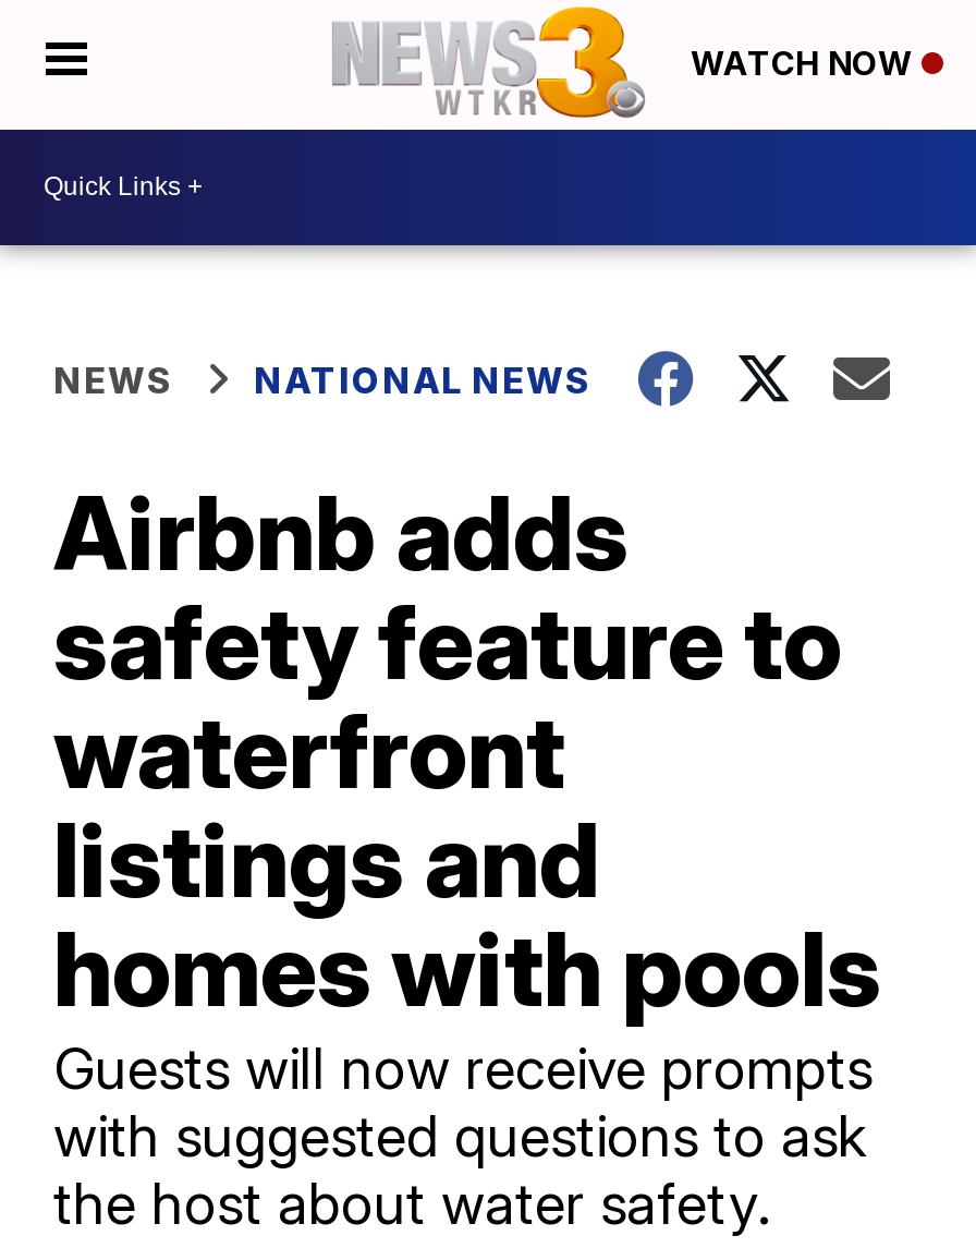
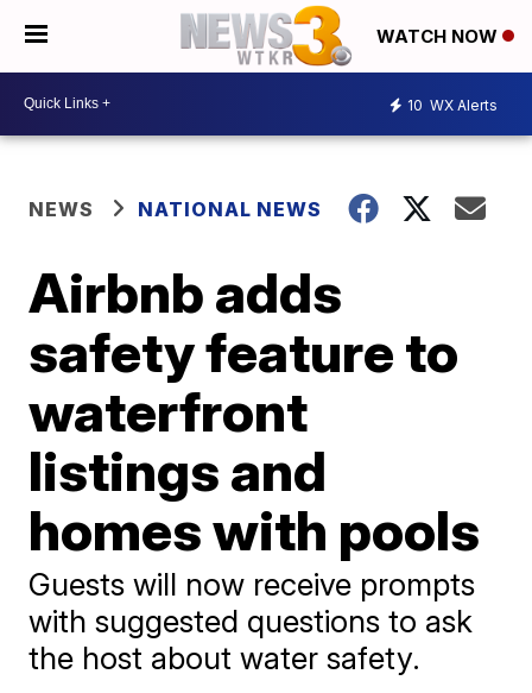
+ 10 WX Alerts
